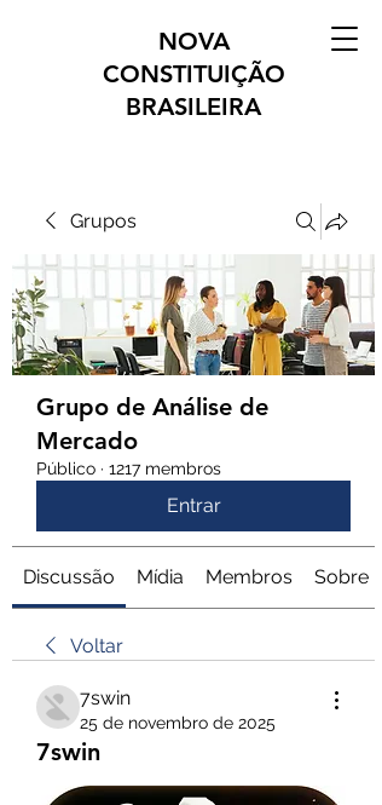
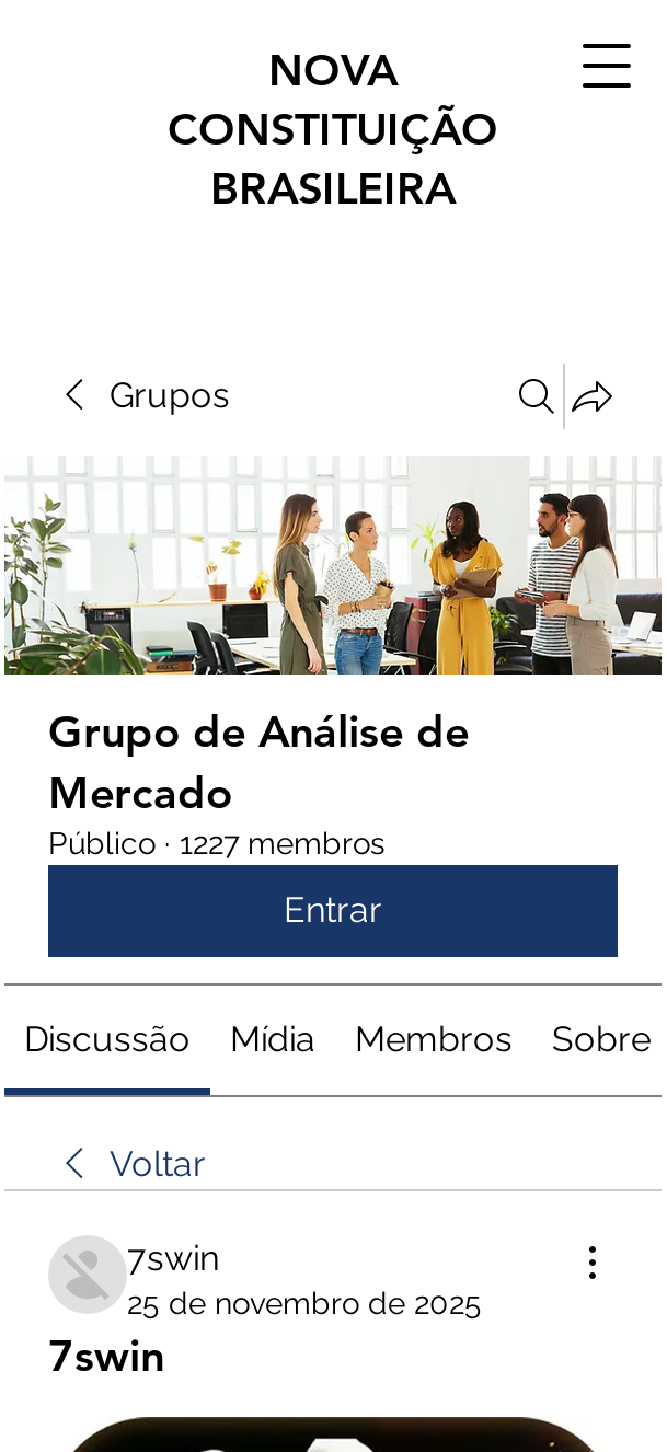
- Público · 1217 membros
+ Público · 1227 membros
